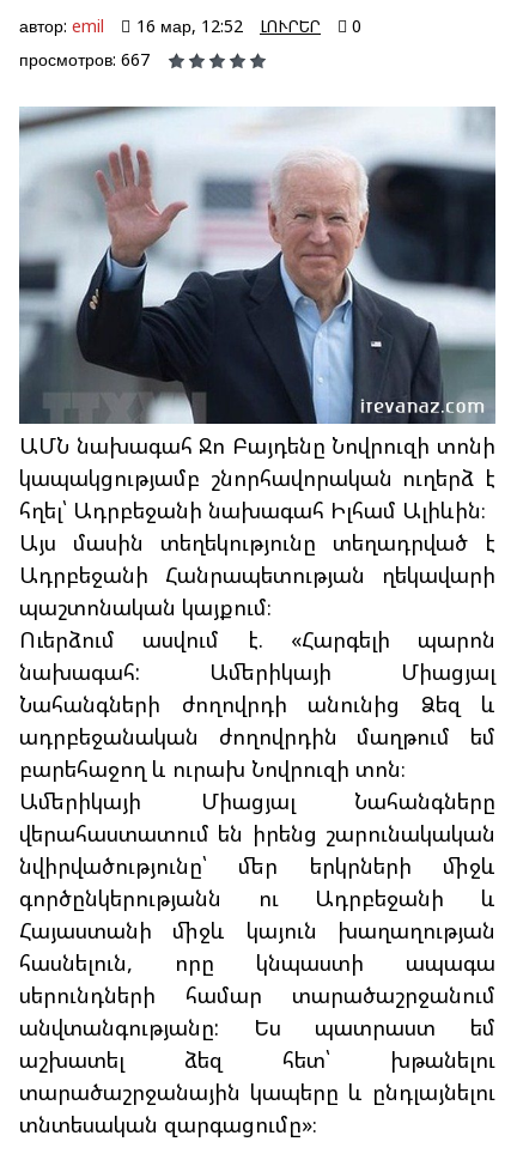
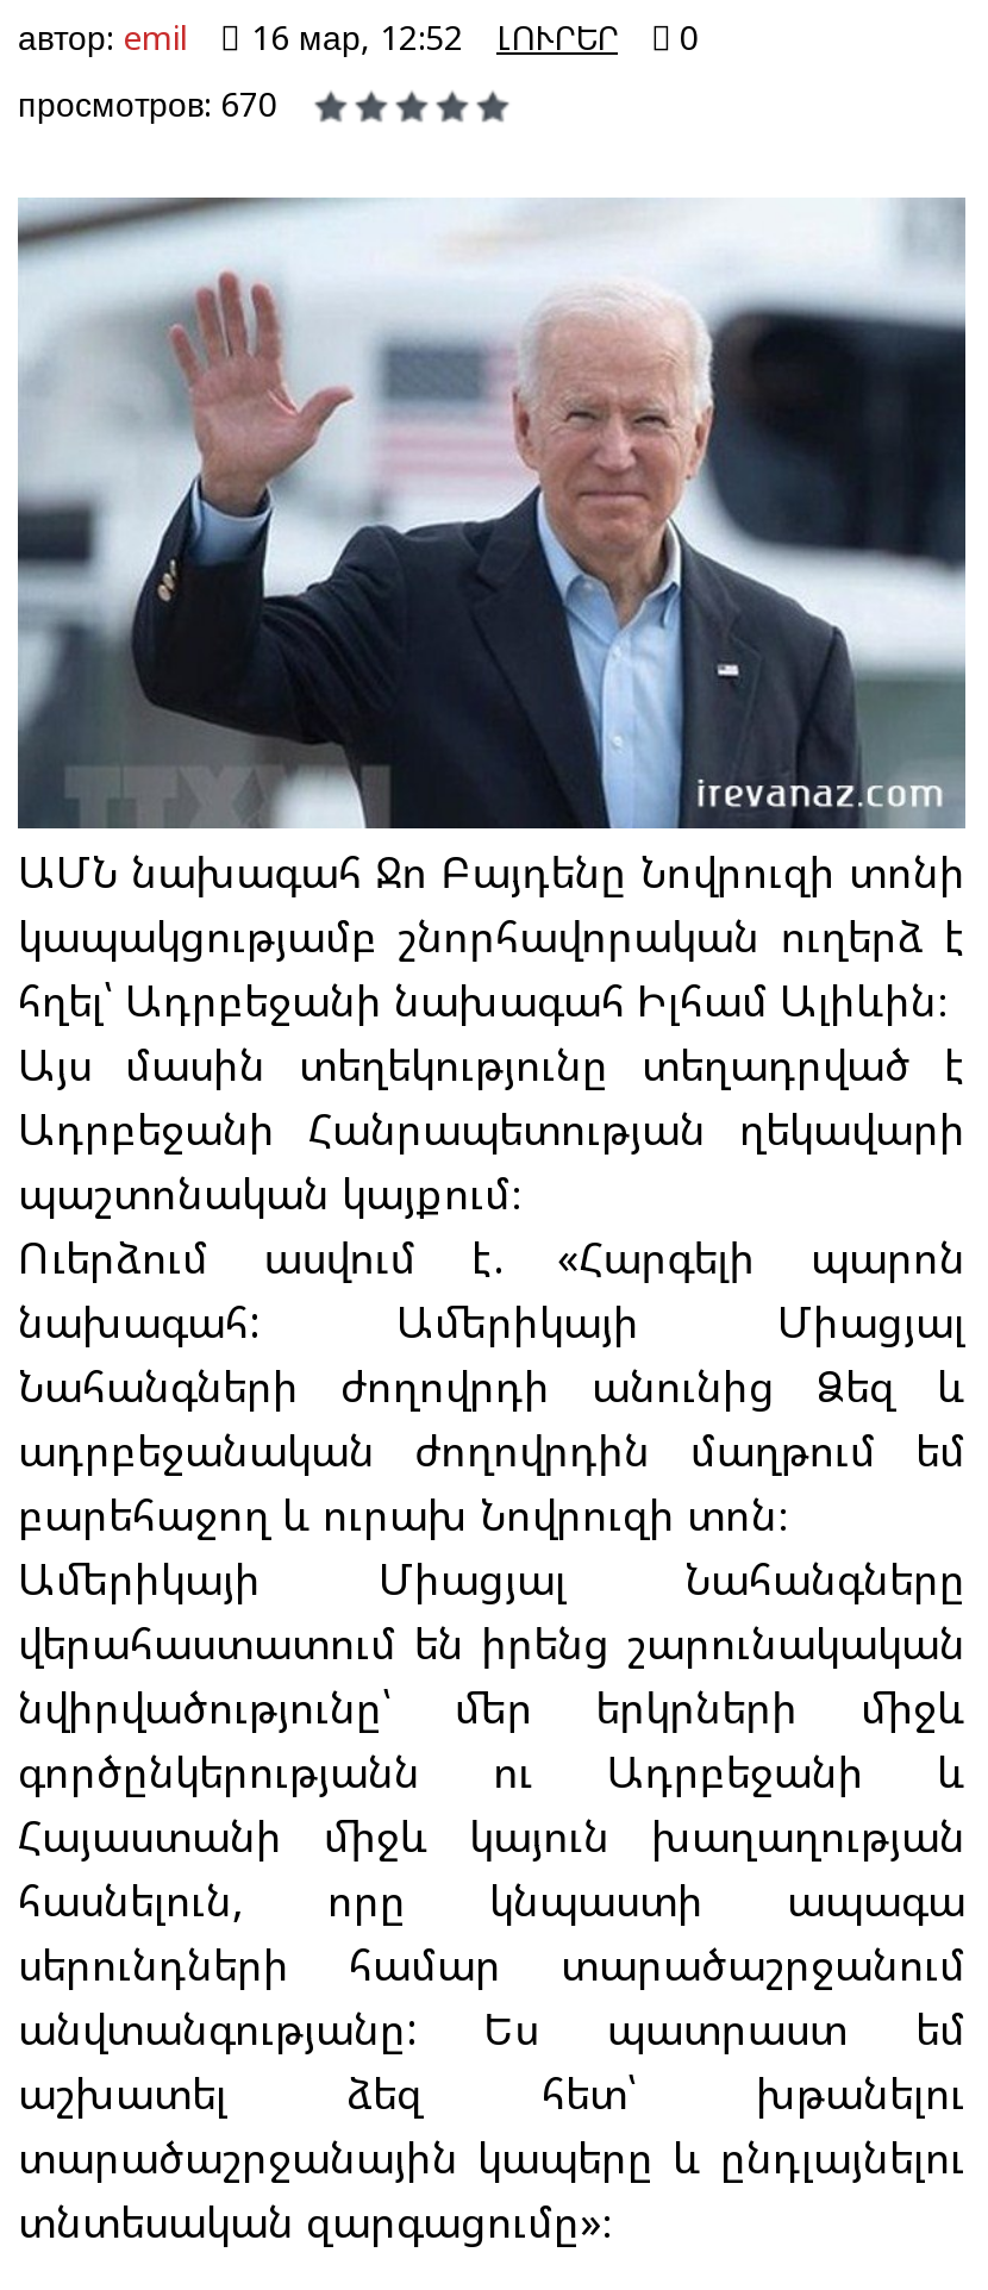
- просмотров: 667
+ просмотров: 670
